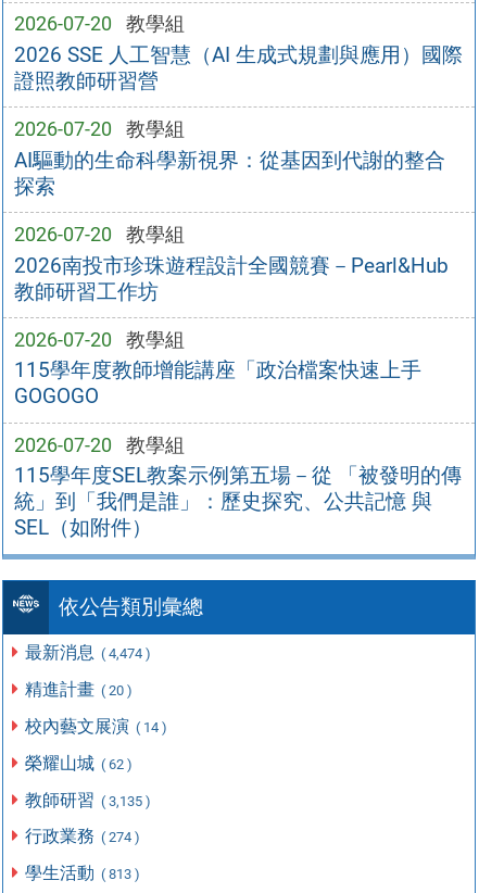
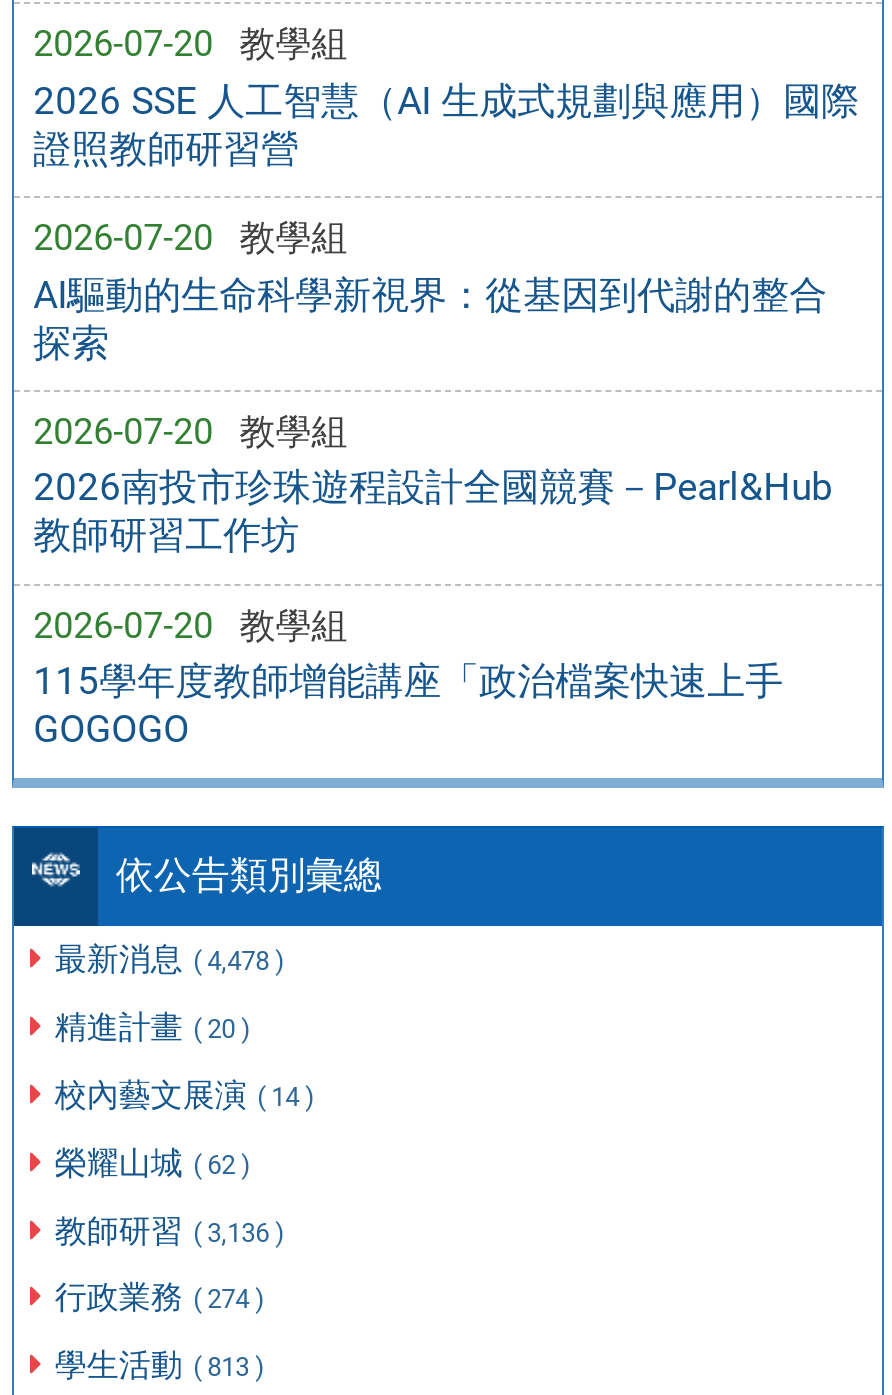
- 2026-07-20
- 教學組
- 115學年度SEL教案示例第五場－從 「被發明的傳
- 統」到「我們是誰」：歷史探究、公共記憶 與
- SEL（如附件）

- 最新消息 ( 4,474 )
+ 最新消息 ( 4,478 )

- 教師研習 ( 3,135 )
+ 教師研習 ( 3,136 )
